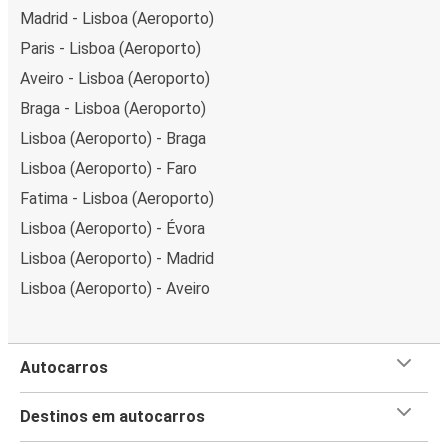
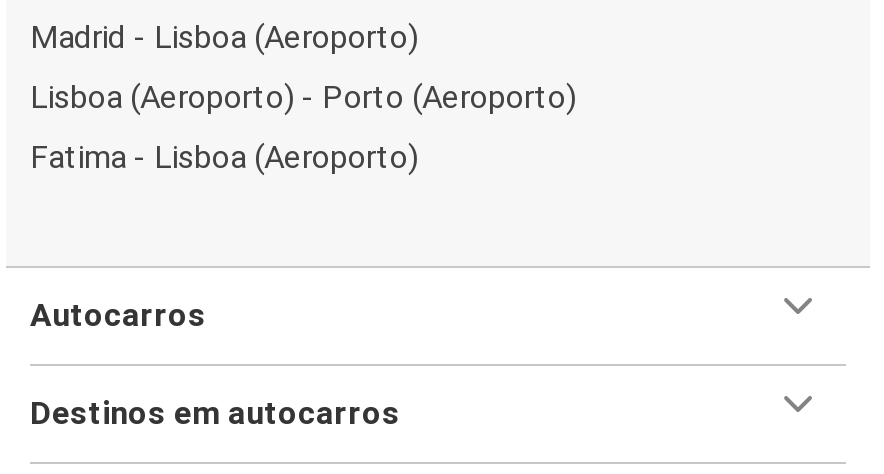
- Paris - Lisboa (Aeroporto)
- Aveiro - Lisboa (Aeroporto)
- Braga - Lisboa (Aeroporto)
- Lisboa (Aeroporto) - Braga
- Lisboa (Aeroporto) - Faro
+ Lisboa (Aeroporto) - Porto (Aeroporto)

- Lisboa (Aeroporto) - Évora
- Lisboa (Aeroporto) - Madrid
- Lisboa (Aeroporto) - Aveiro
